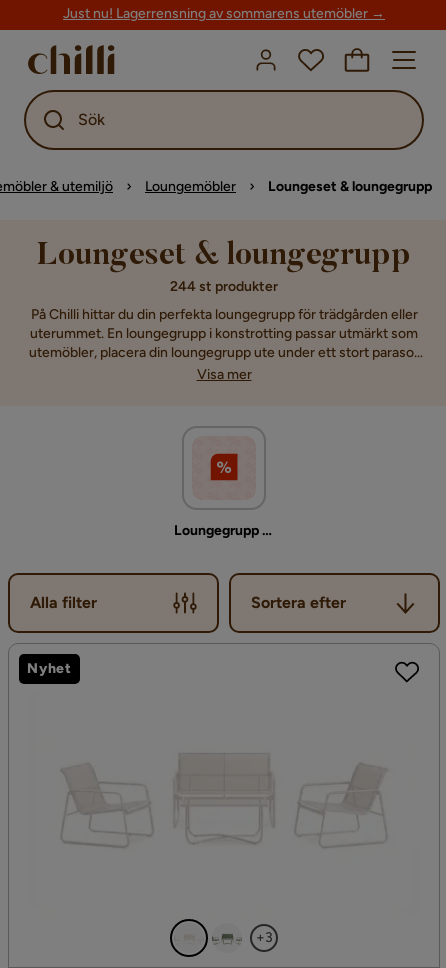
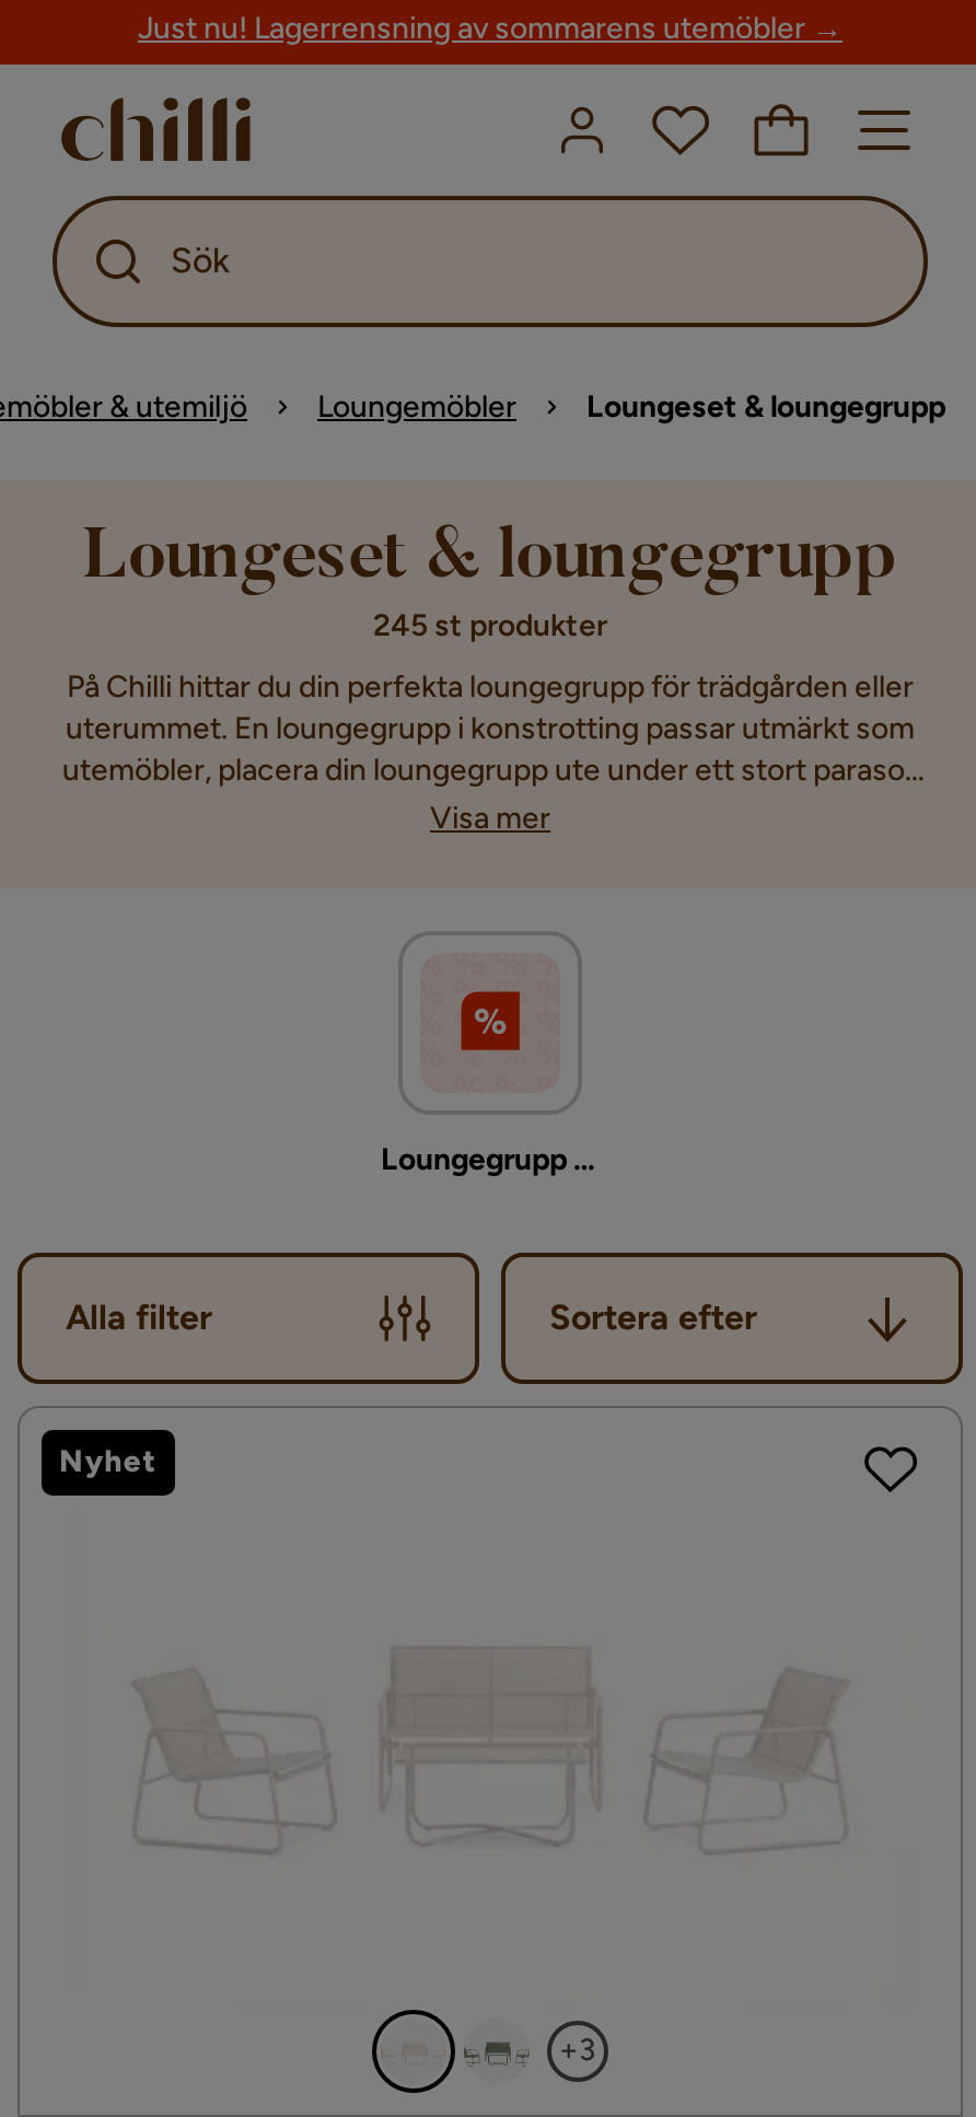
- 244 st produkter
+ 245 st produkter
